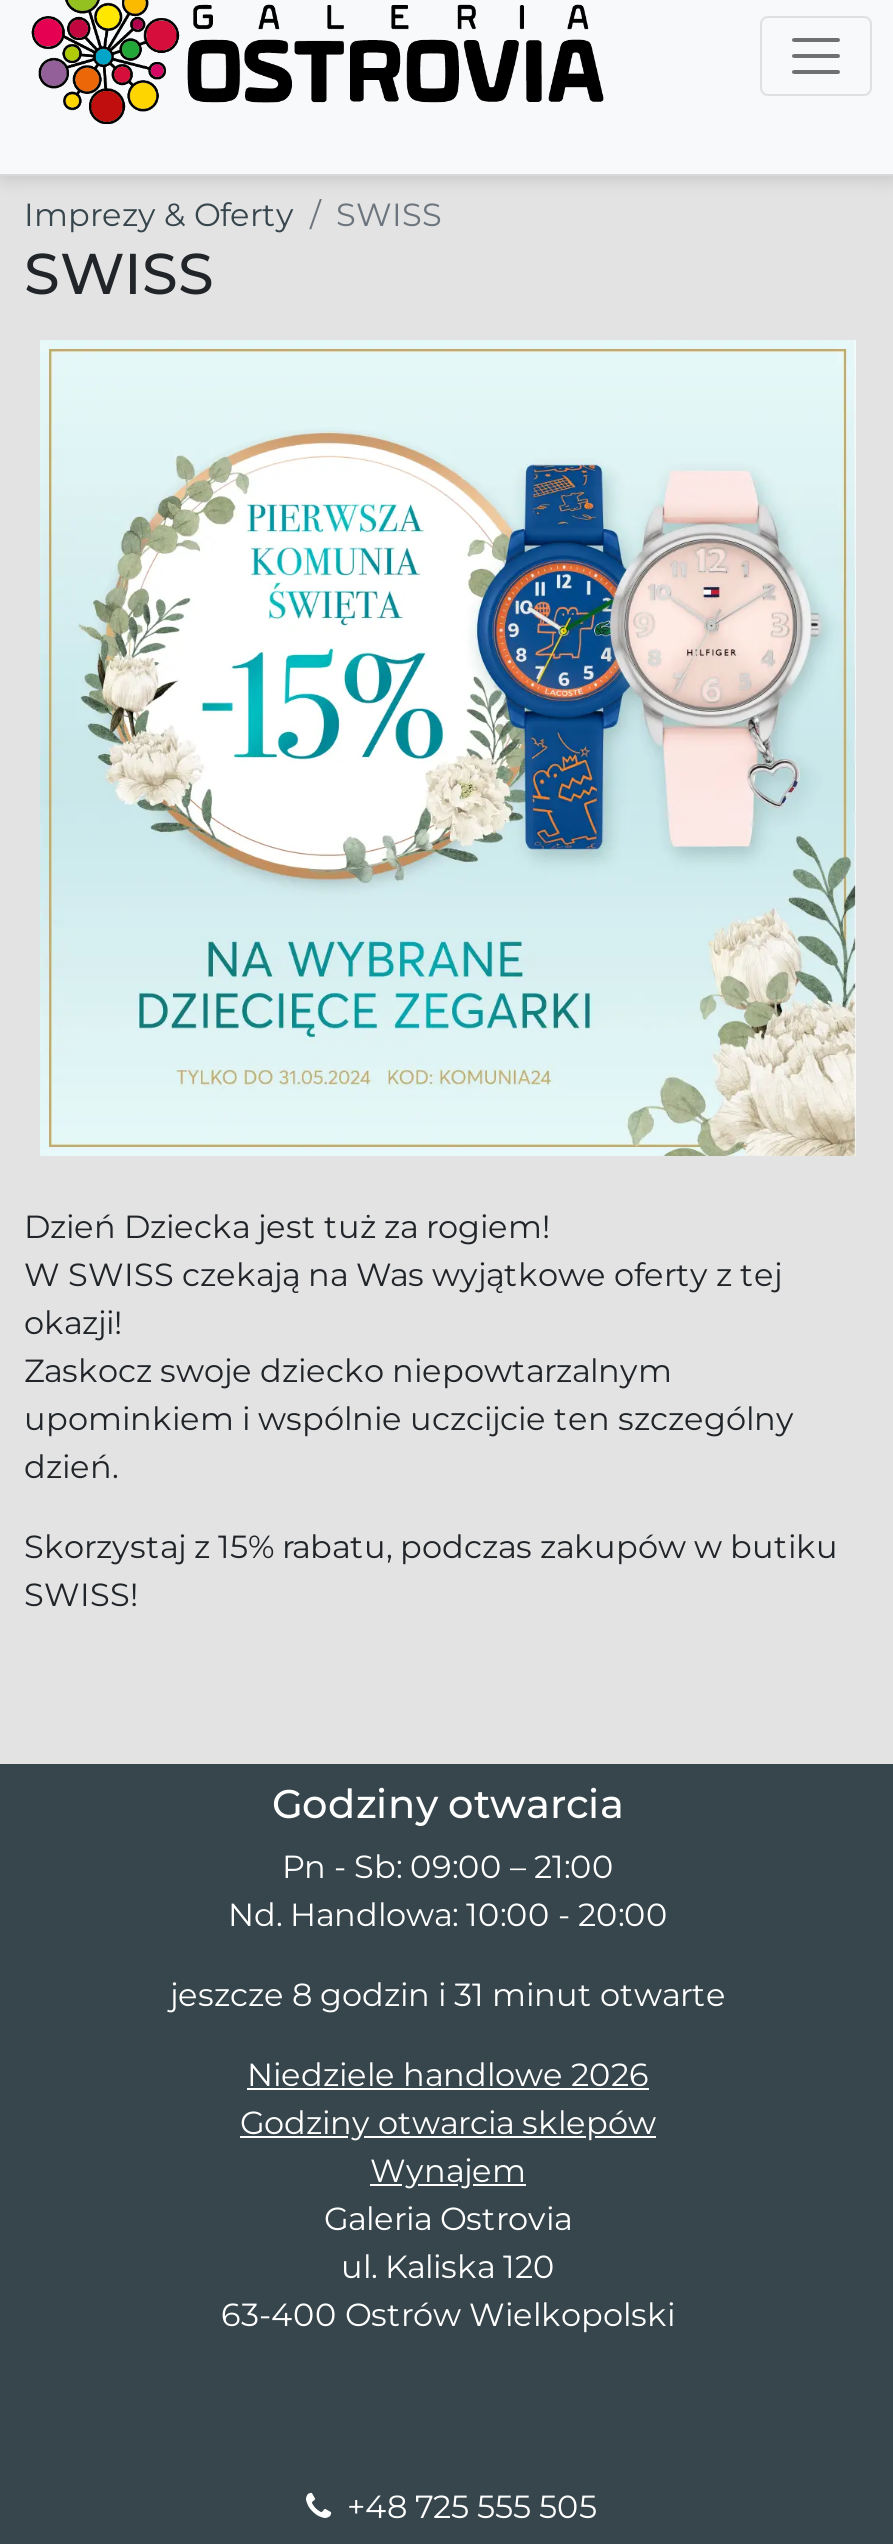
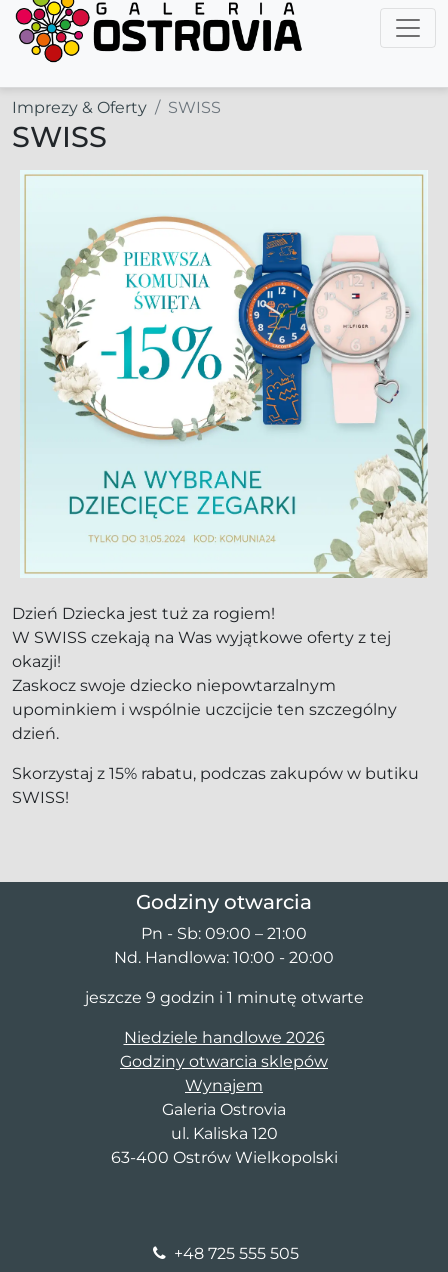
- jeszcze 8 godzin i 31 minut otwarte
+ jeszcze 9 godzin i 1 minutę otwarte
